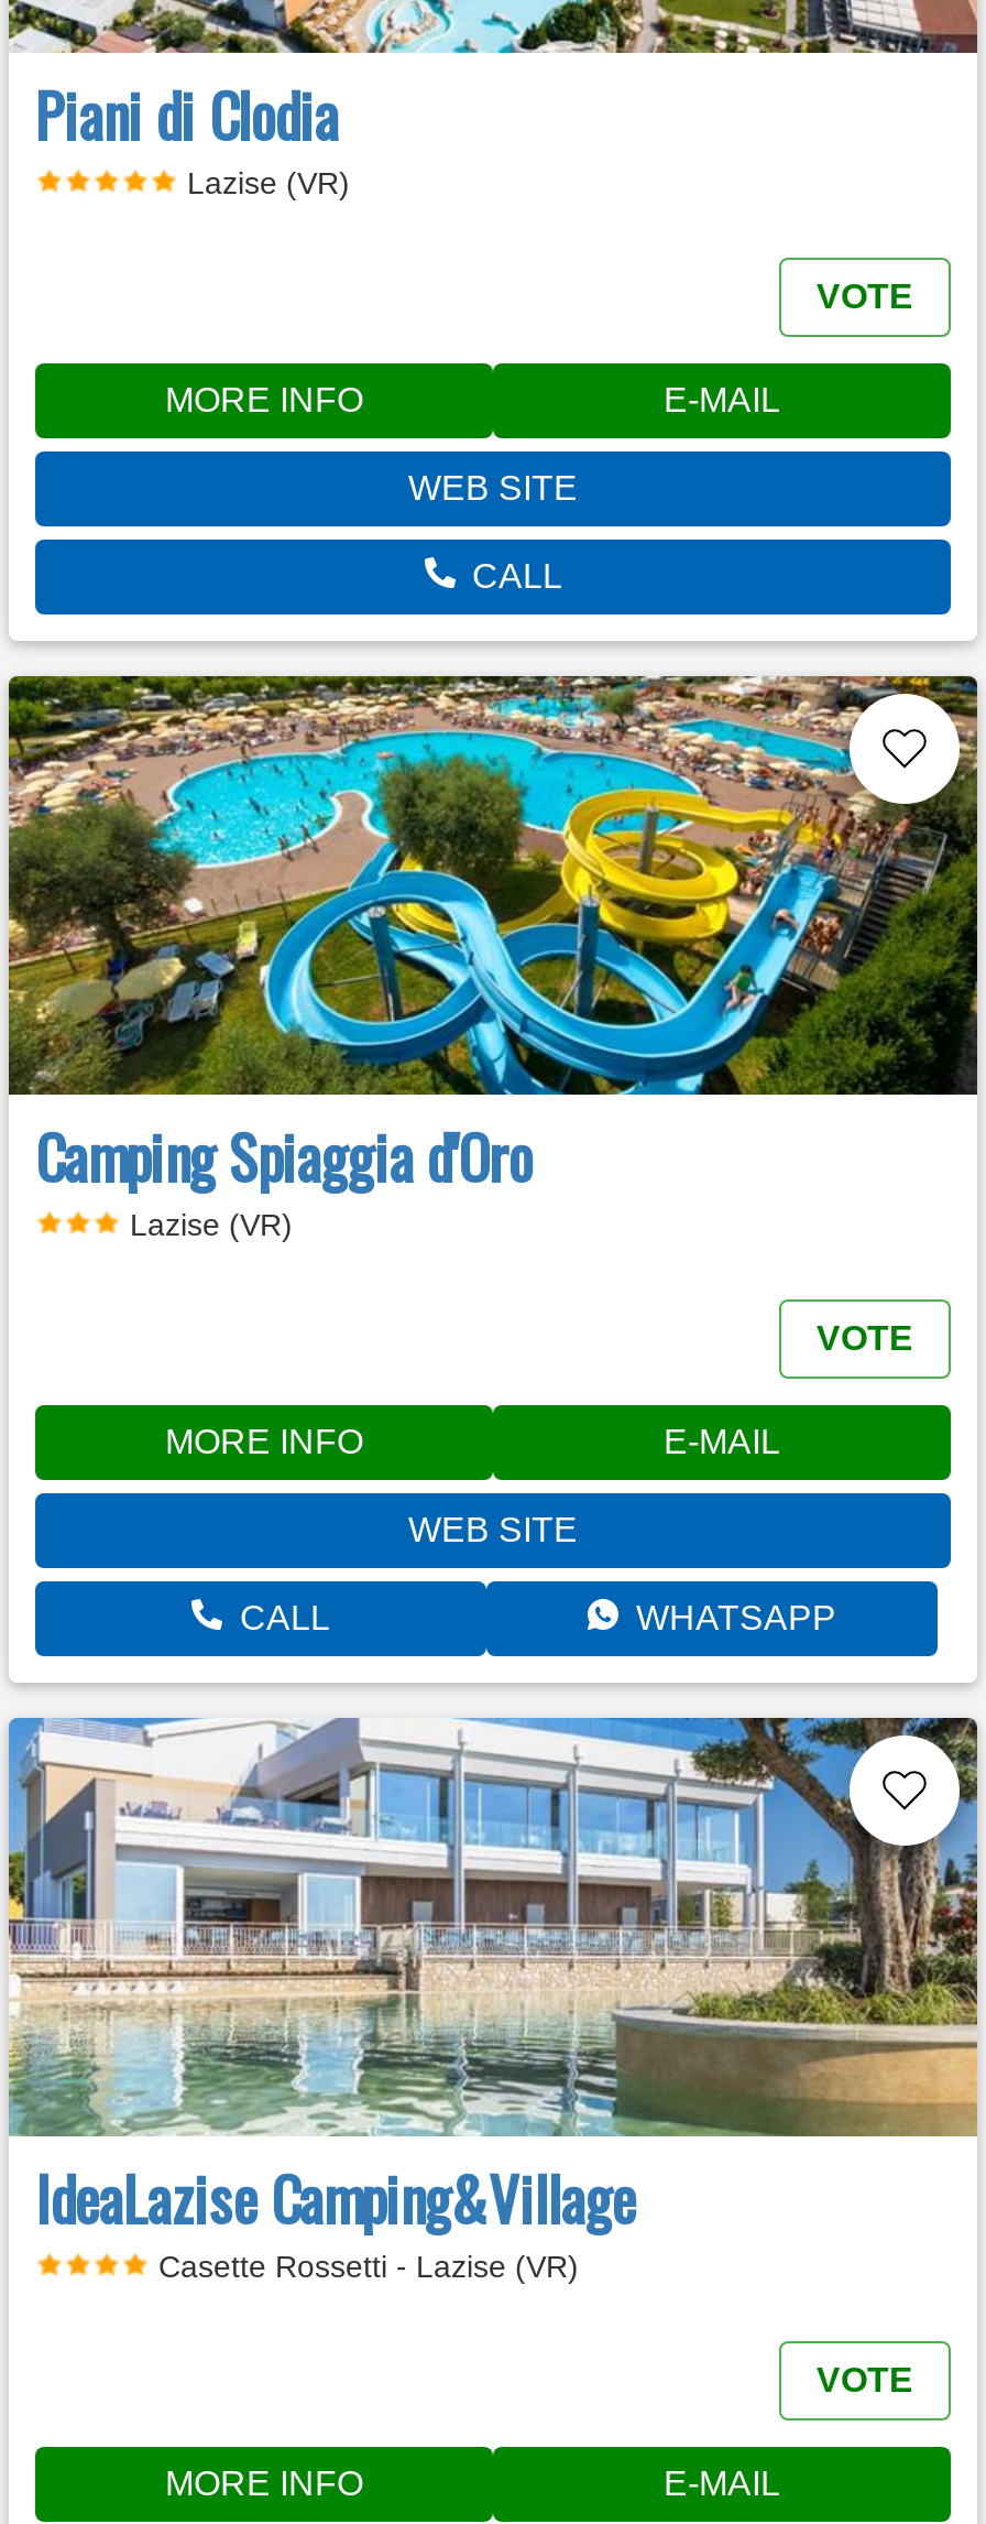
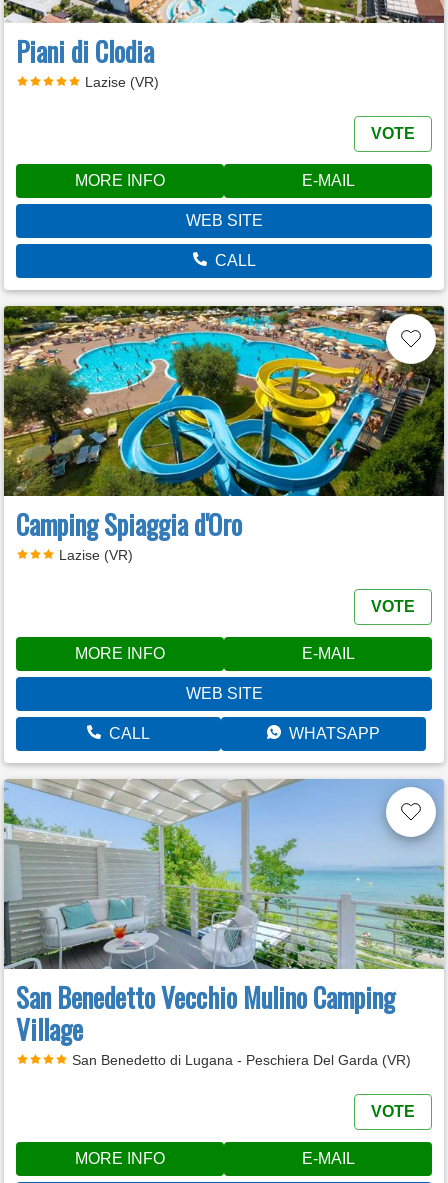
- [image]
- IdeaLazise Camping&Village
- Casette Rossetti - Lazise (VR)
+ [image]
+ San Benedetto Vecchio Mulino Camping
+ Village
+ San Benedetto di Lugana - Peschiera Del Garda (VR)
